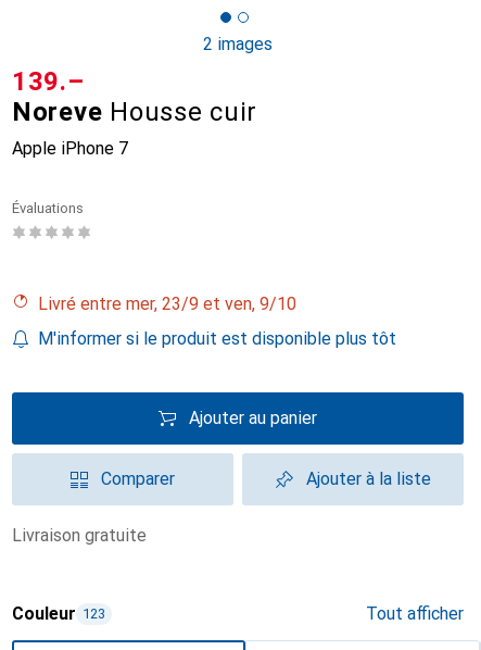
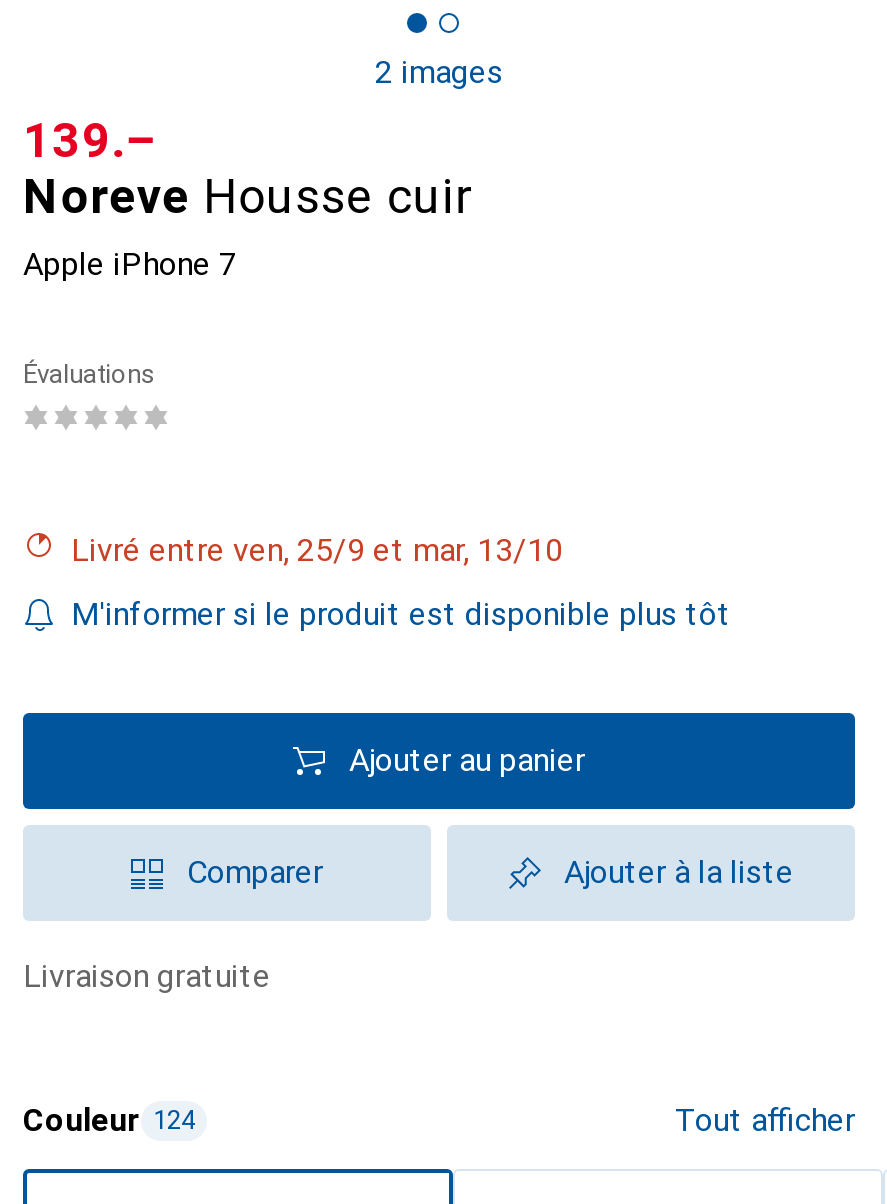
- Livré entre mer, 23/9 et ven, 9/10
+ Livré entre ven, 25/9 et mar, 13/10

- Couleur 123
+ Couleur 124
